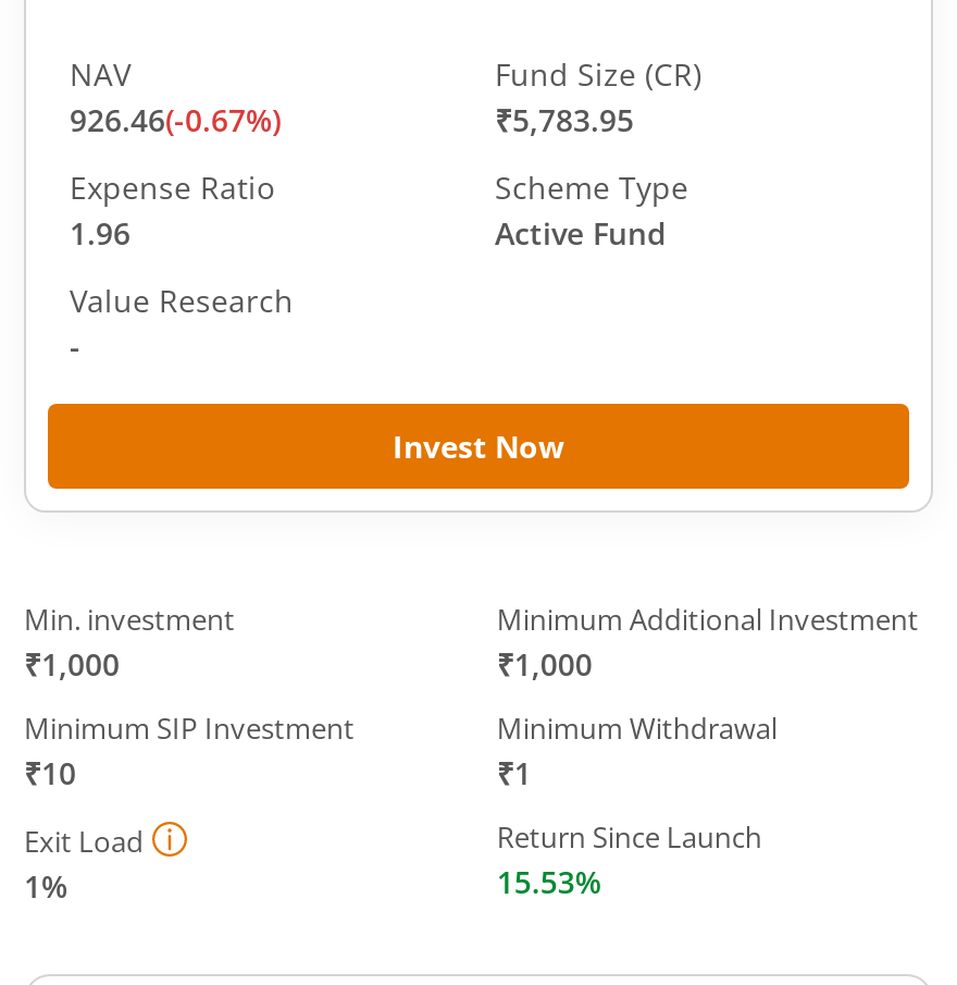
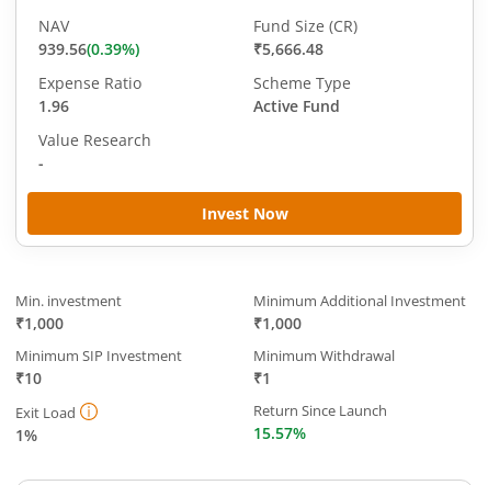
- 926.46(-0.67%)
+ 939.56(0.39%)

- ₹5,783.95
+ ₹5,666.48

- 15.53%
+ 15.57%
